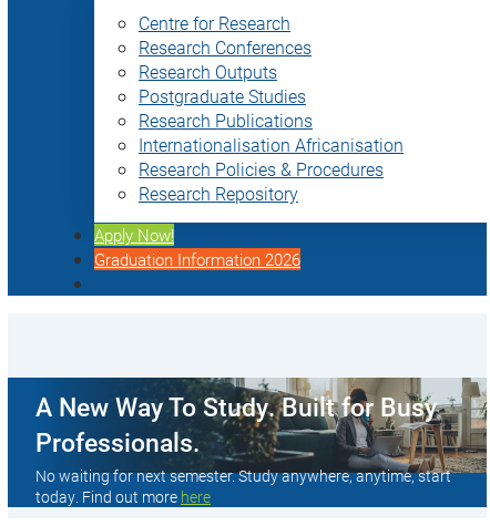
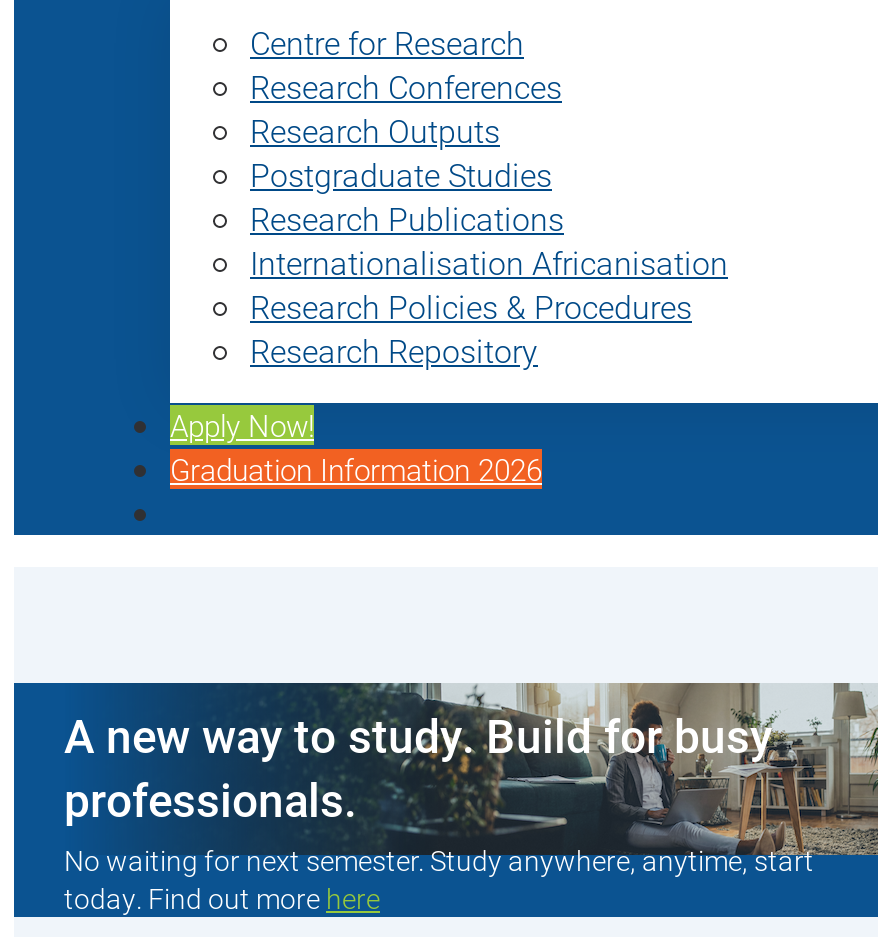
- A New Way To Study. Built for Busy
- Professionals.
+ A new way to study. Build for busy
+ professionals.
